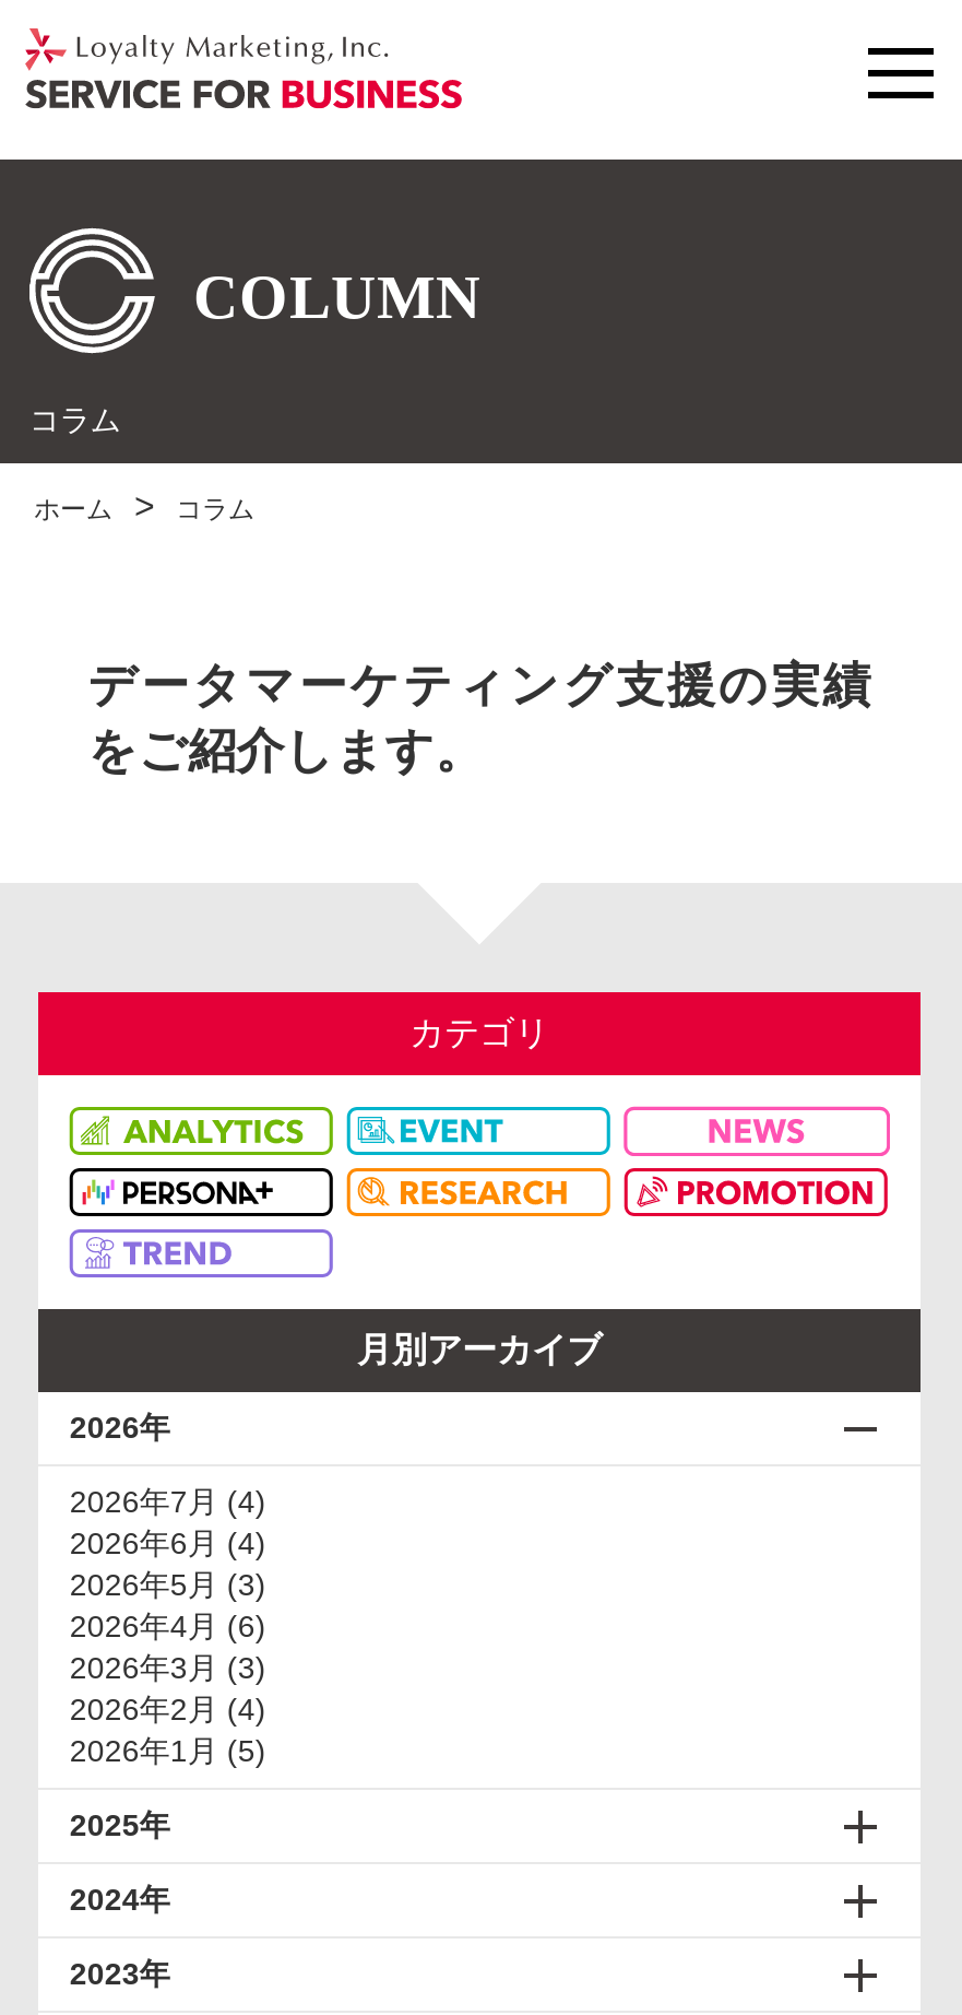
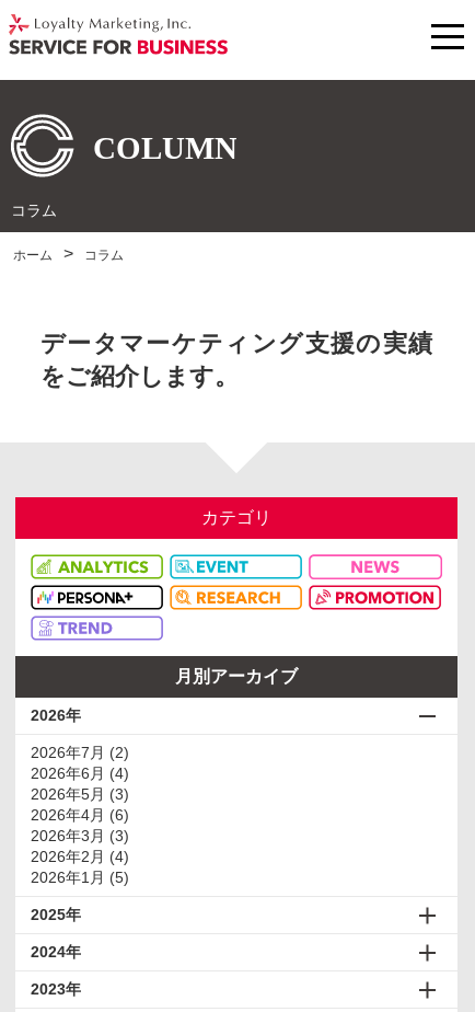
- 2026年7月 (4)
+ 2026年7月 (2)
